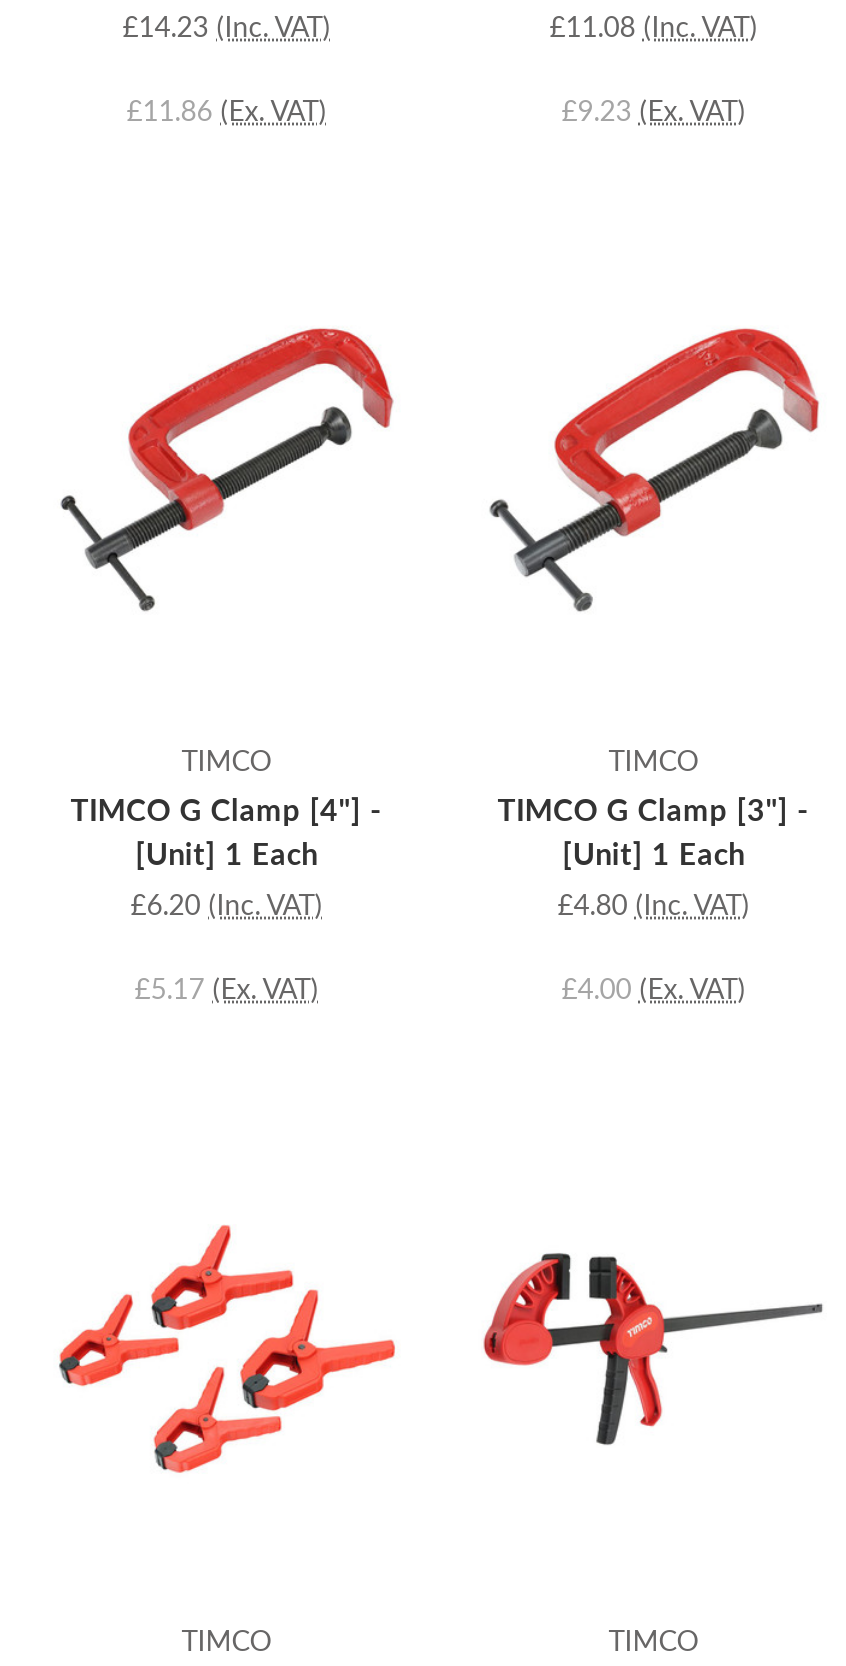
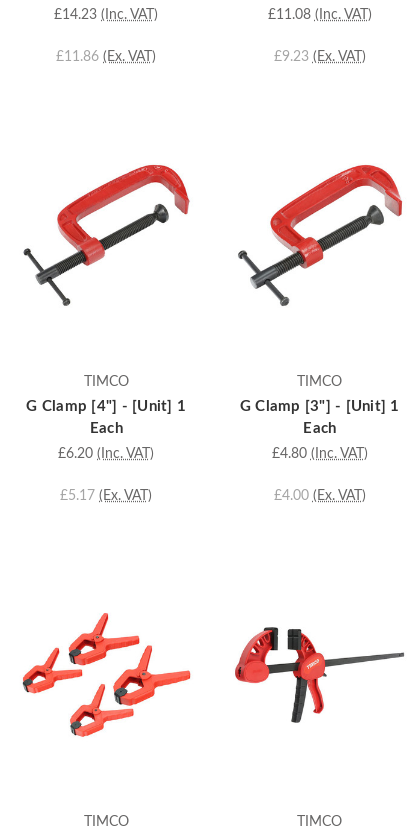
- TIMCO G Clamp [4"] -
+ G Clamp [4"] - [Unit] 1

- TIMCO G Clamp [3"] -
+ G Clamp [3"] - [Unit] 1

- [Unit] 1 Each
+ Each

- [Unit] 1 Each
+ Each
